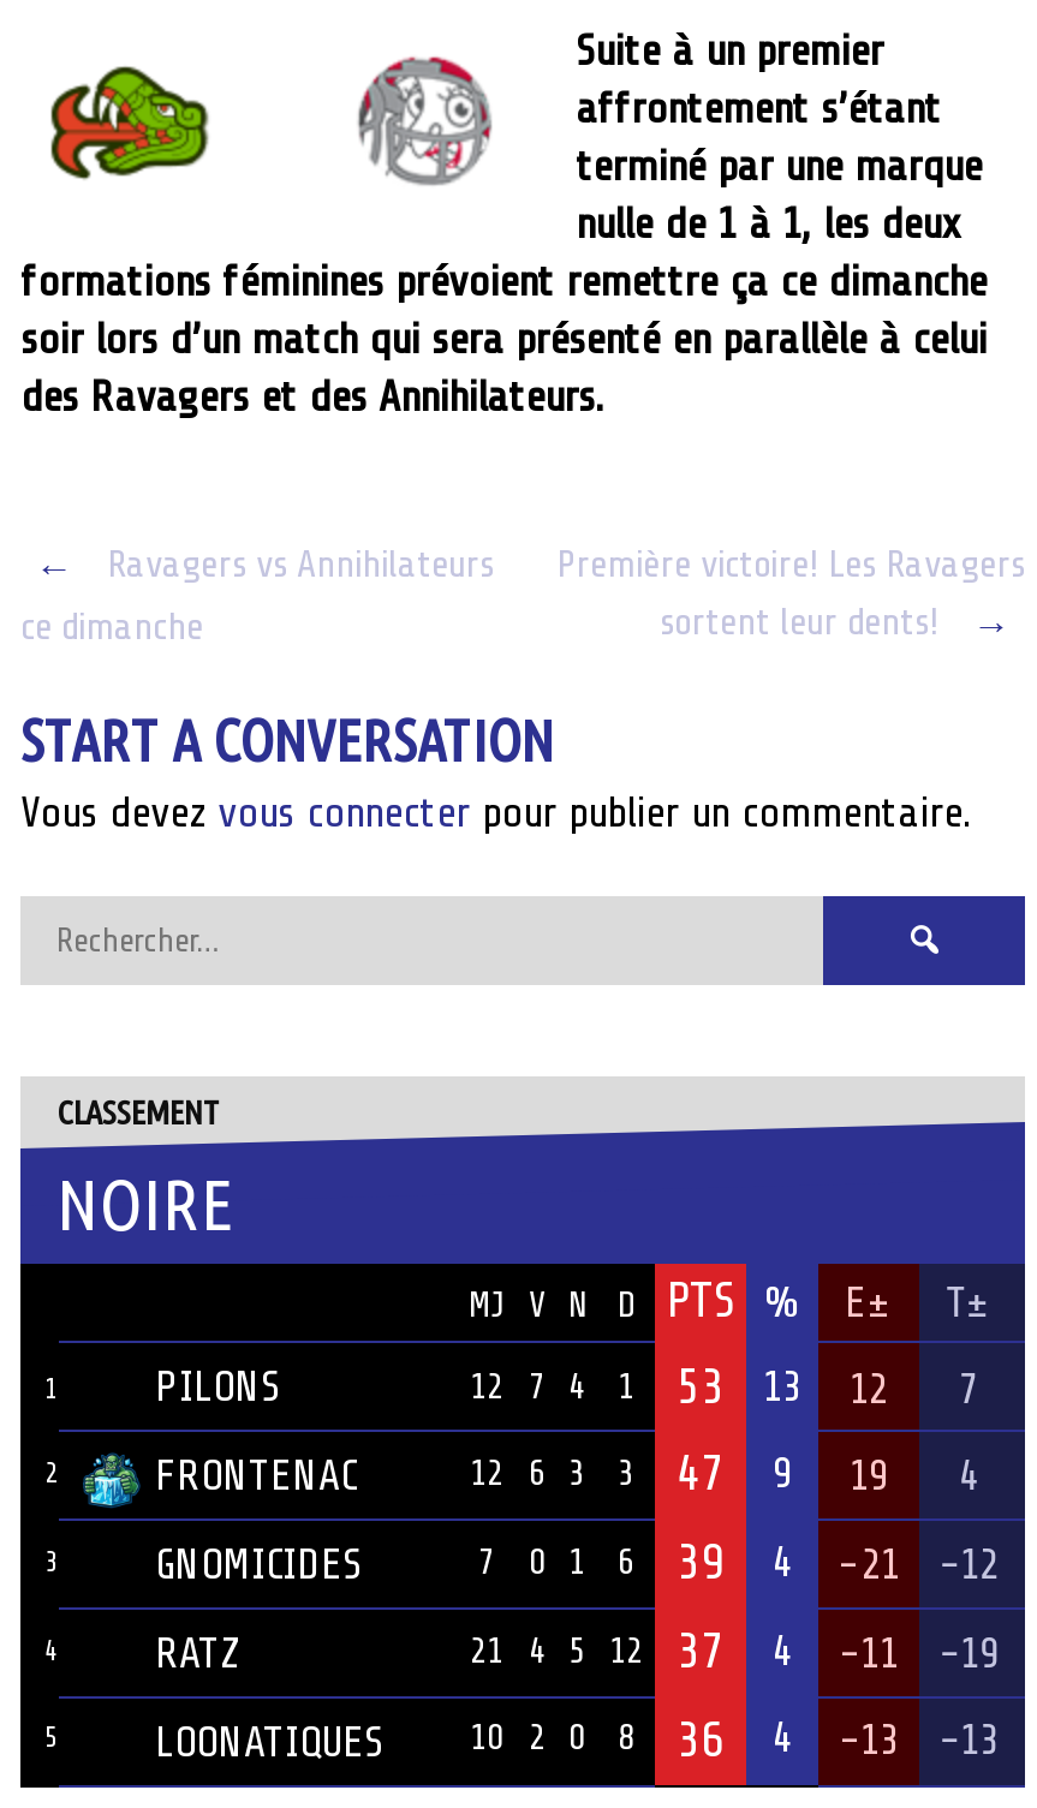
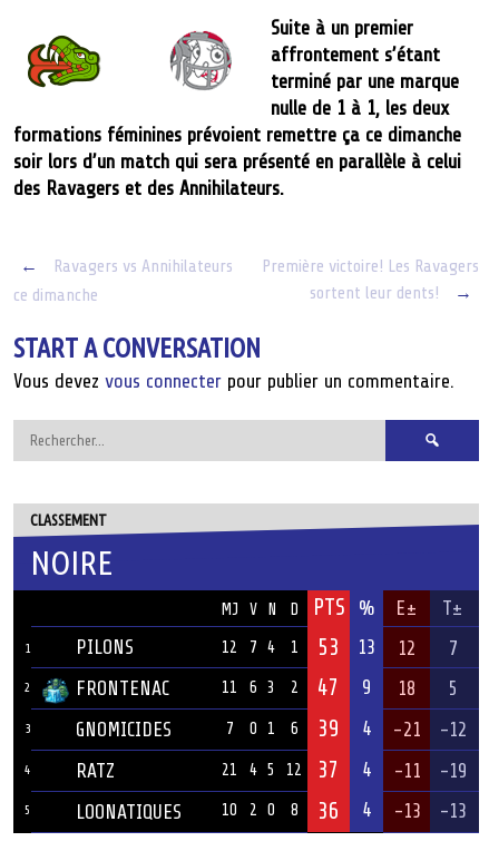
- 12
+ 11

- 3
+ 2

- 19
+ 18

- 4
+ 5
